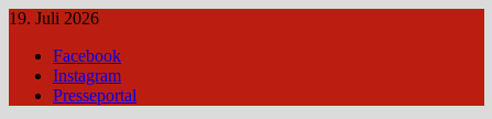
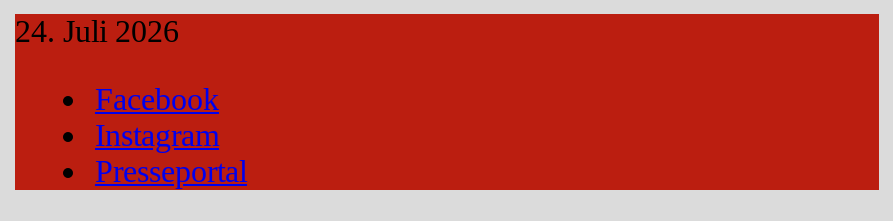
- 19. Juli 2026
+ 24. Juli 2026
